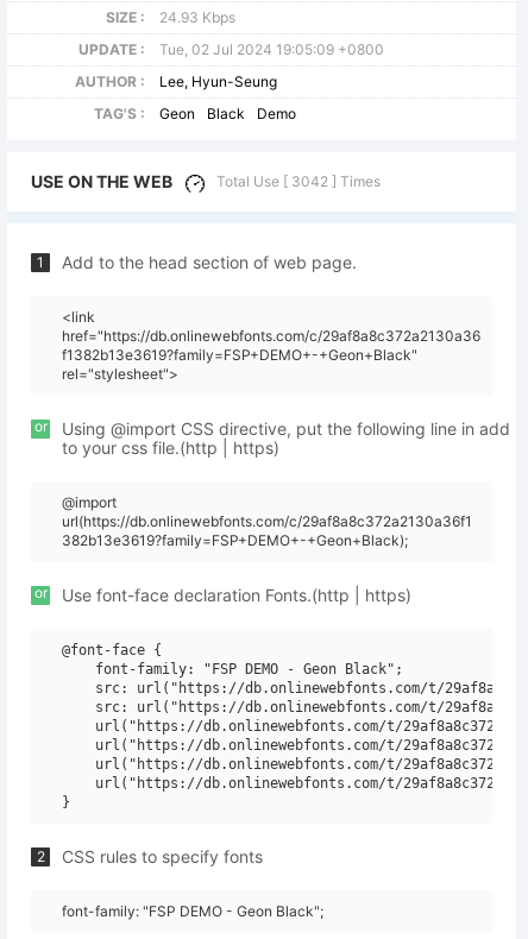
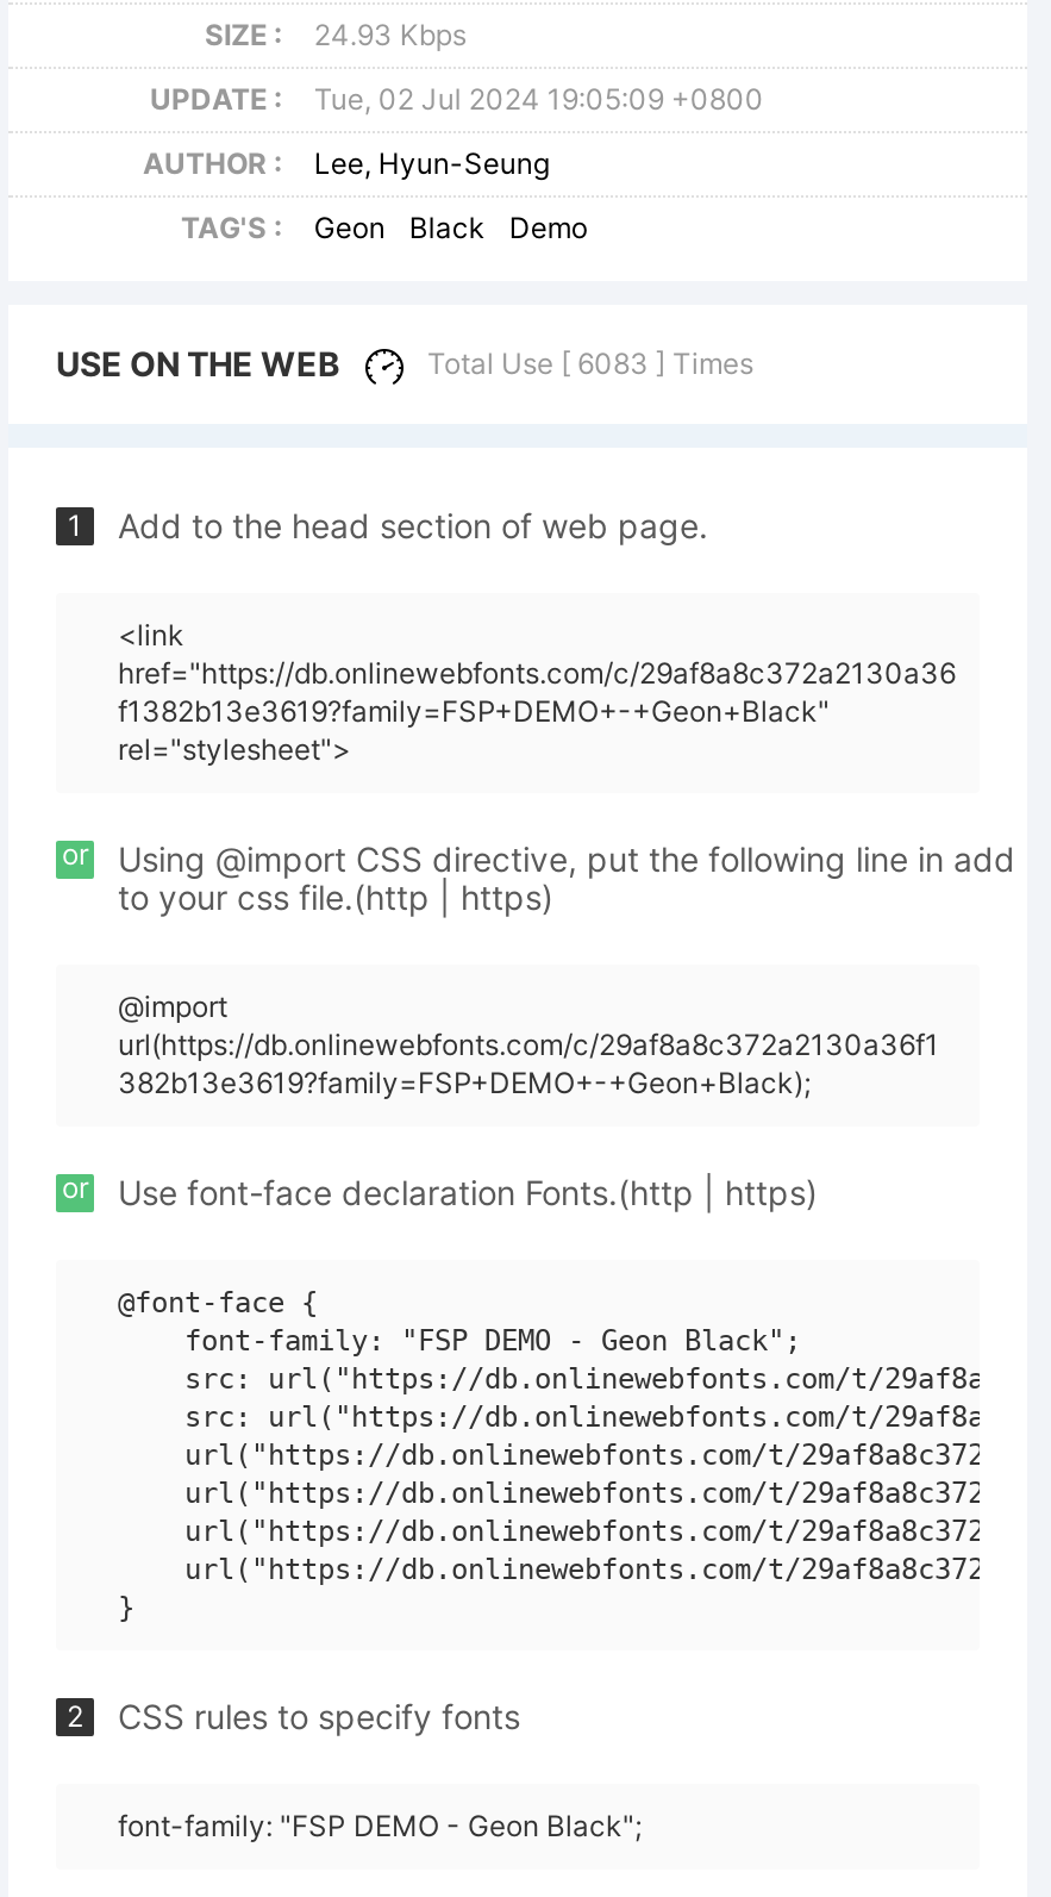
- Total Use [ 3042 ] Times
+ Total Use [ 6083 ] Times
